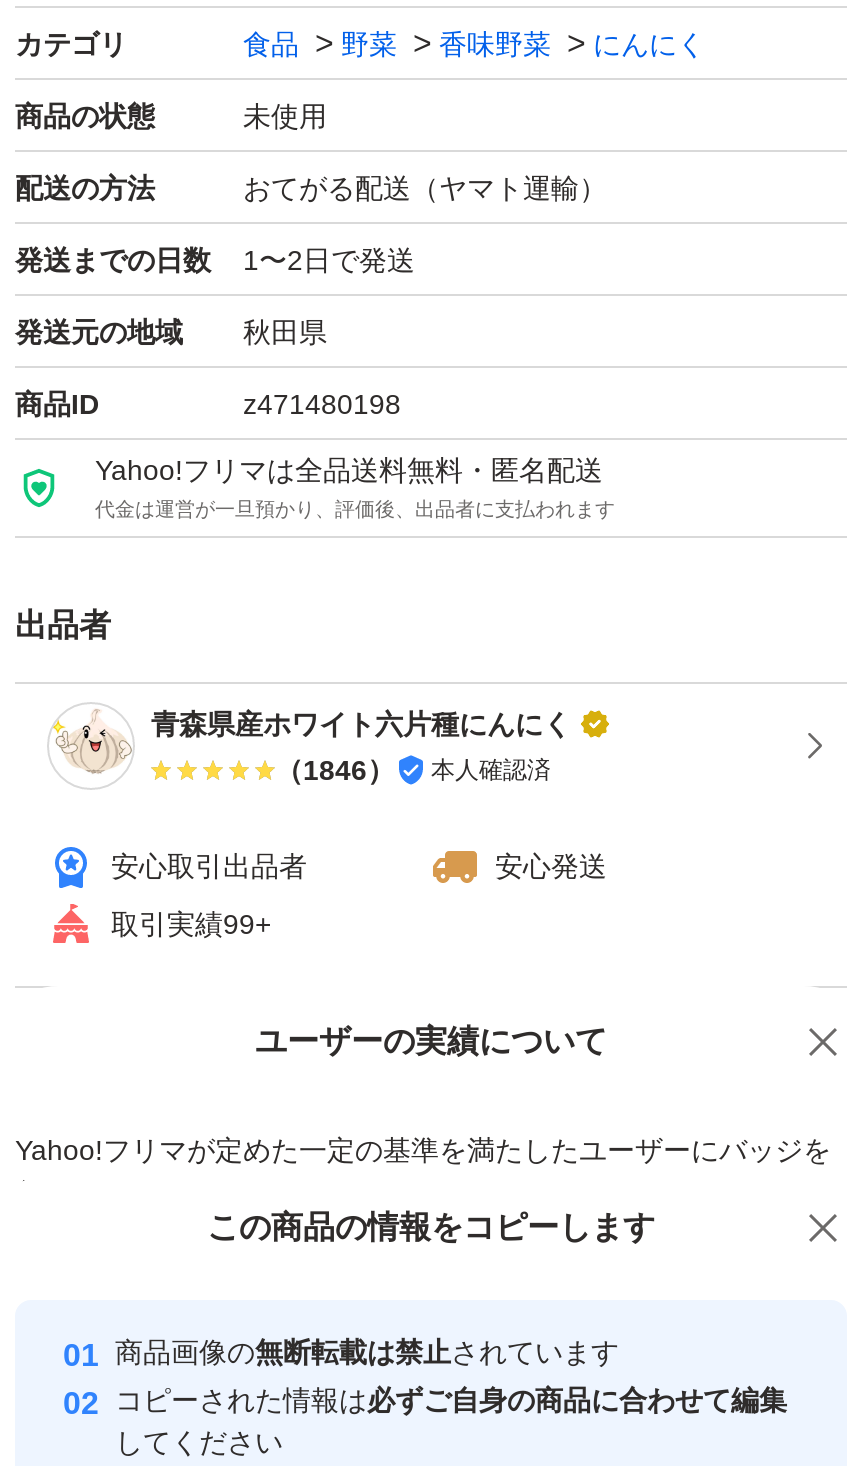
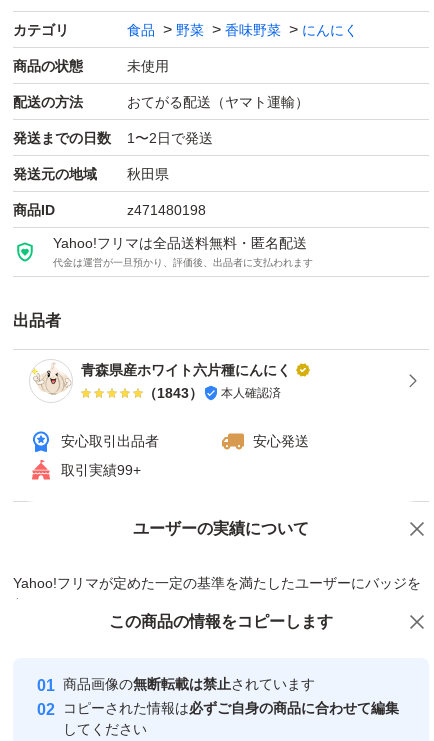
- （1846） 本人確認済
+ （1843） 本人確認済
